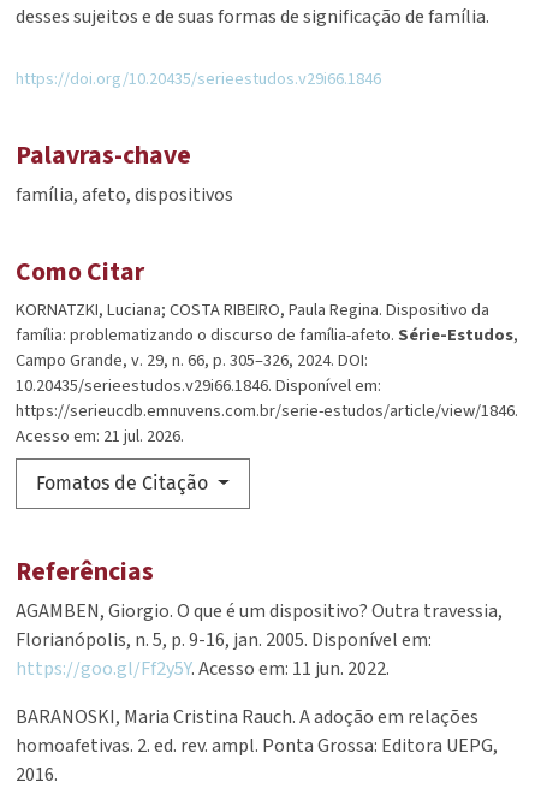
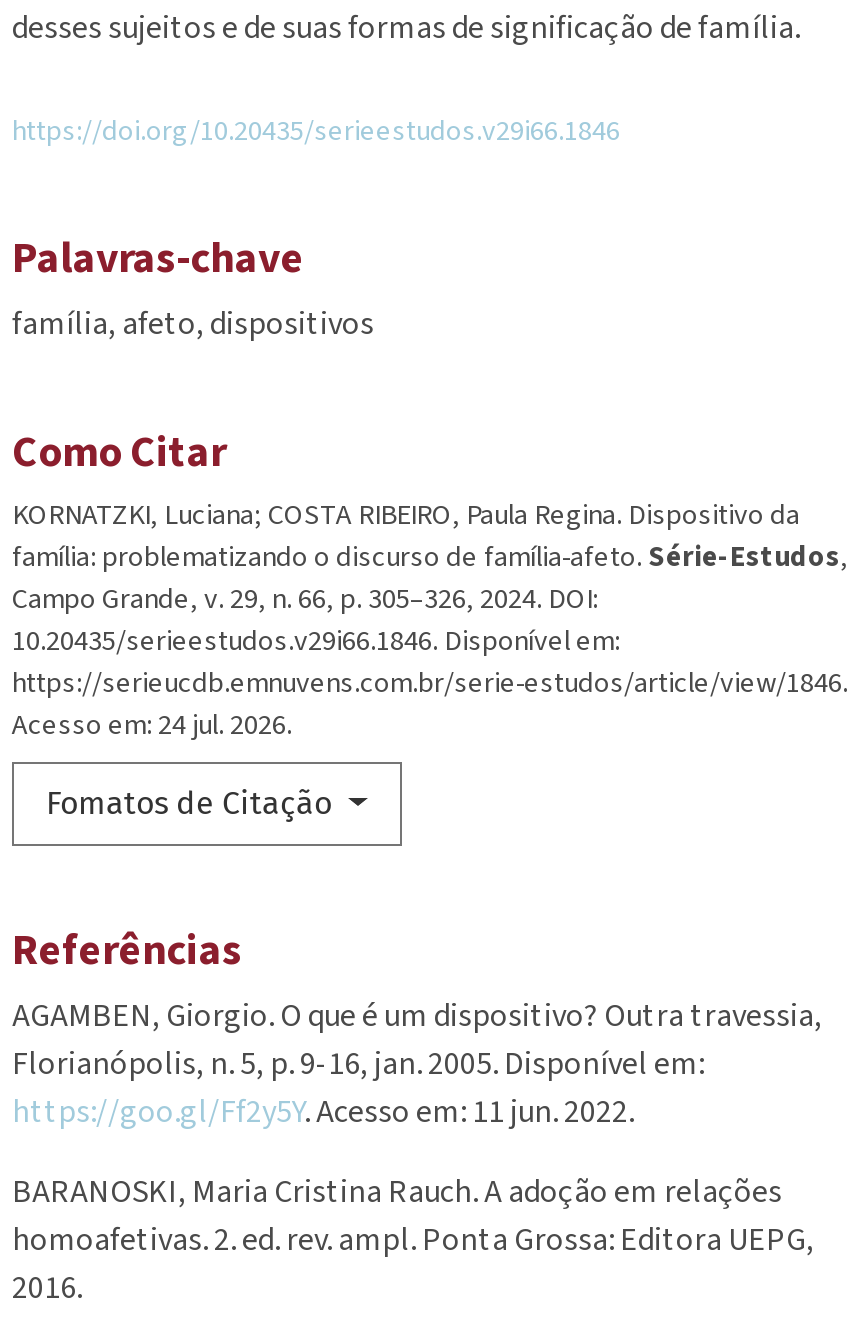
- Acesso em: 21 jul. 2026.
+ Acesso em: 24 jul. 2026.
